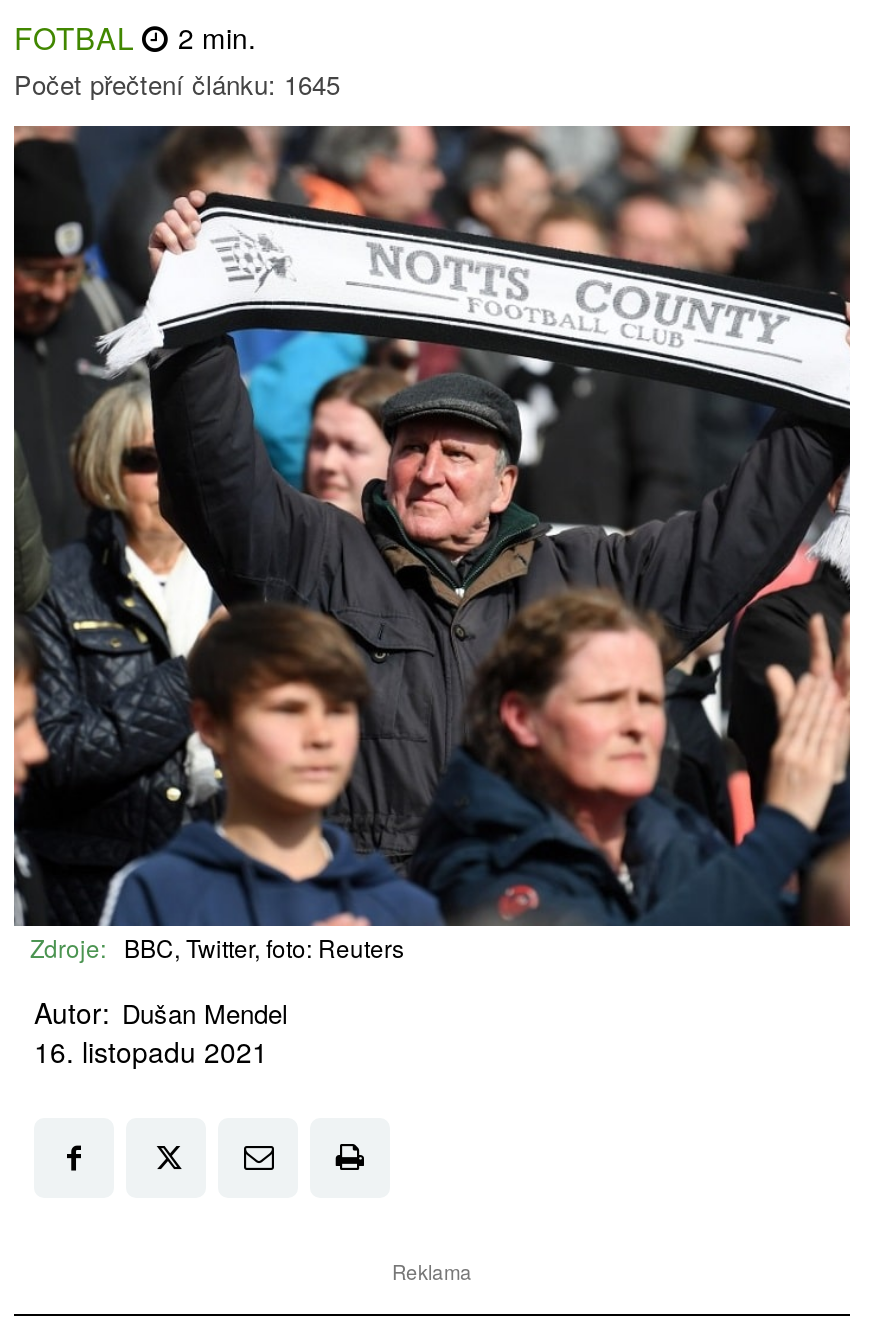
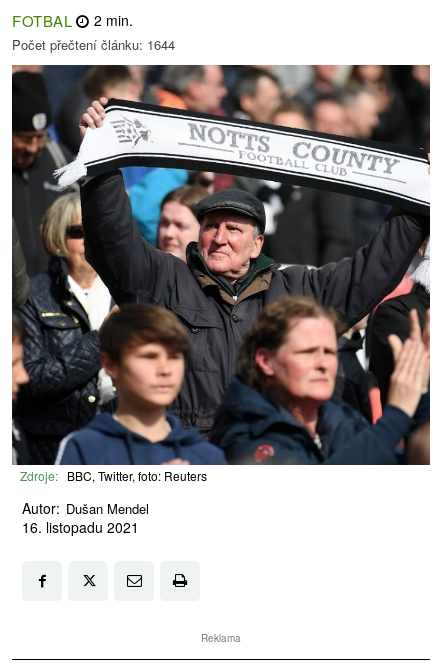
- Počet přečtení článku: 1645
+ Počet přečtení článku: 1644
